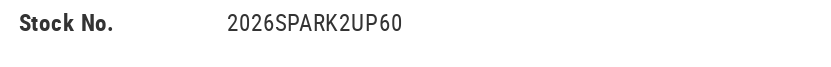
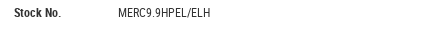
- 2026SPARK2UP60
+ MERC9.9HPEL/ELH
